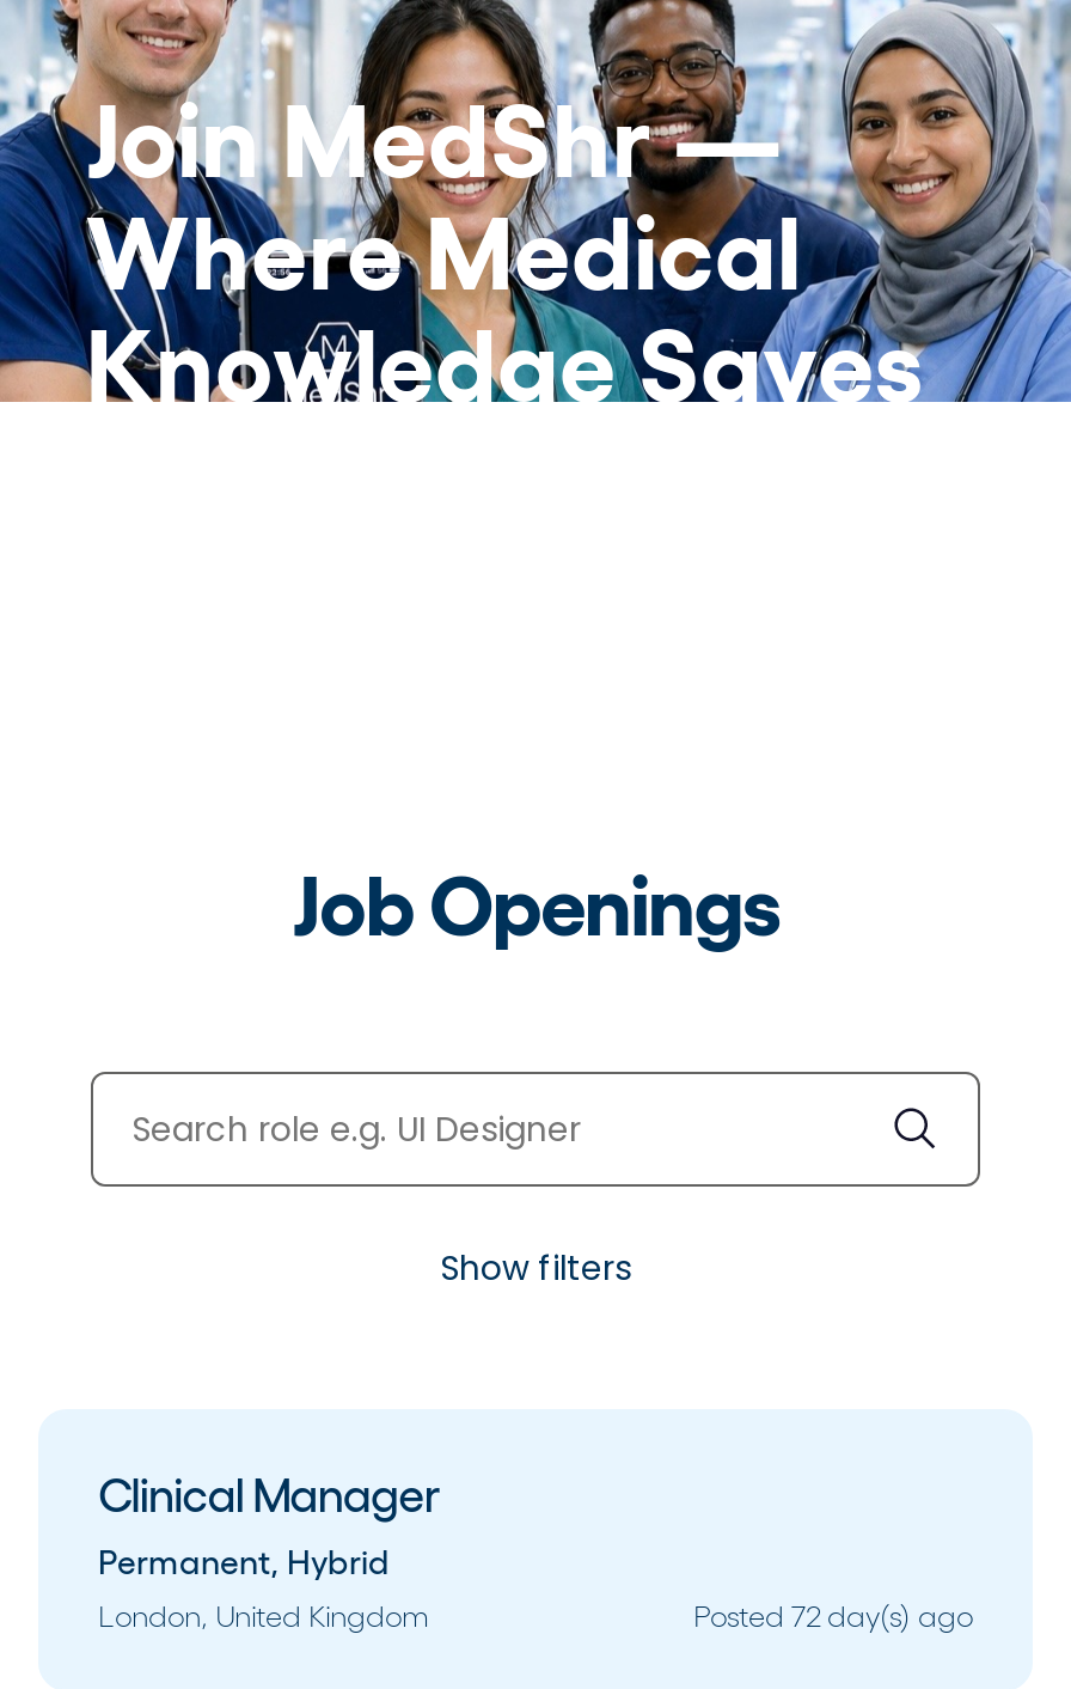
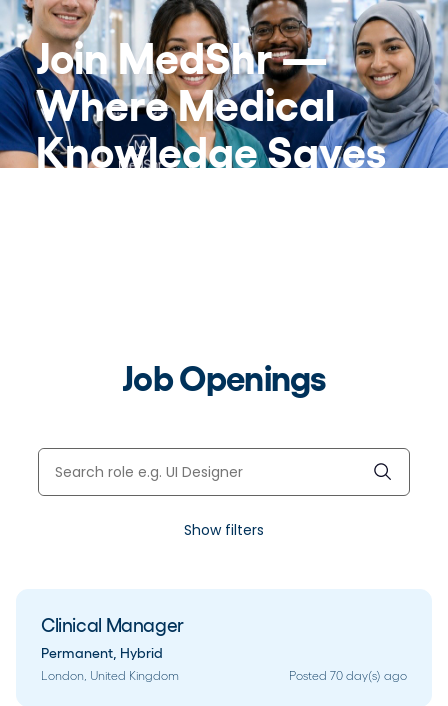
- Posted 72 day(s) ago
+ Posted 70 day(s) ago
